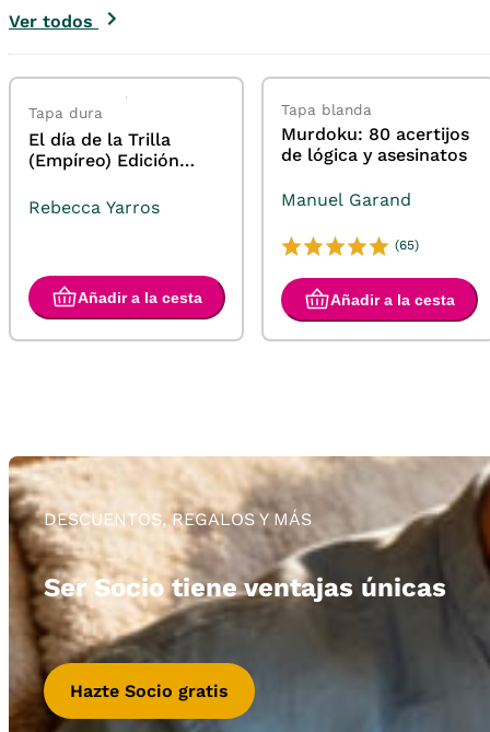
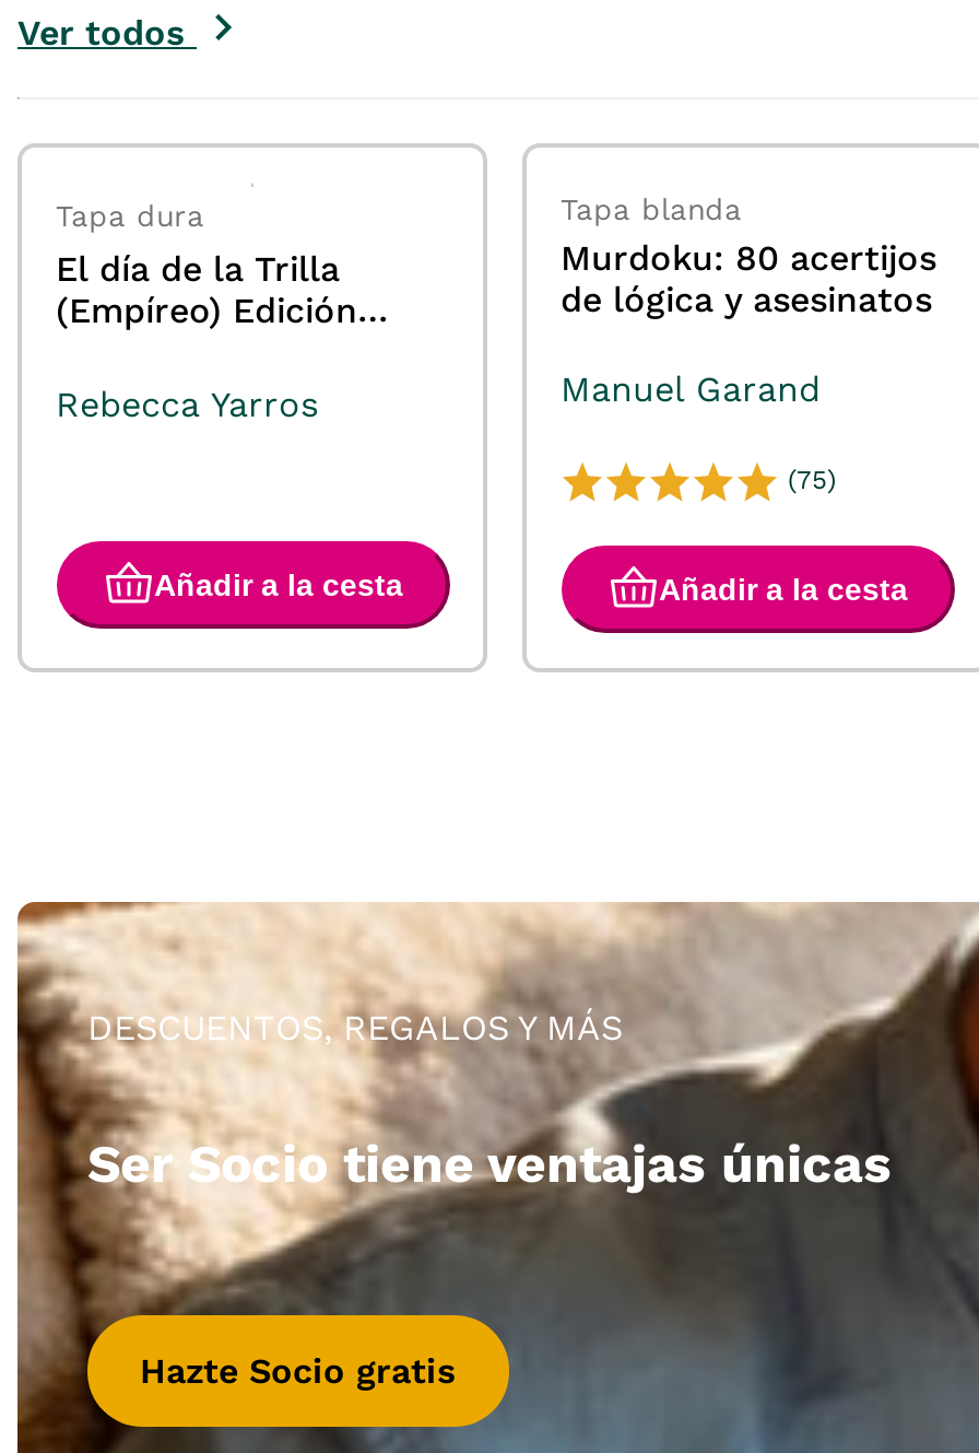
- (65)
+ (75)
